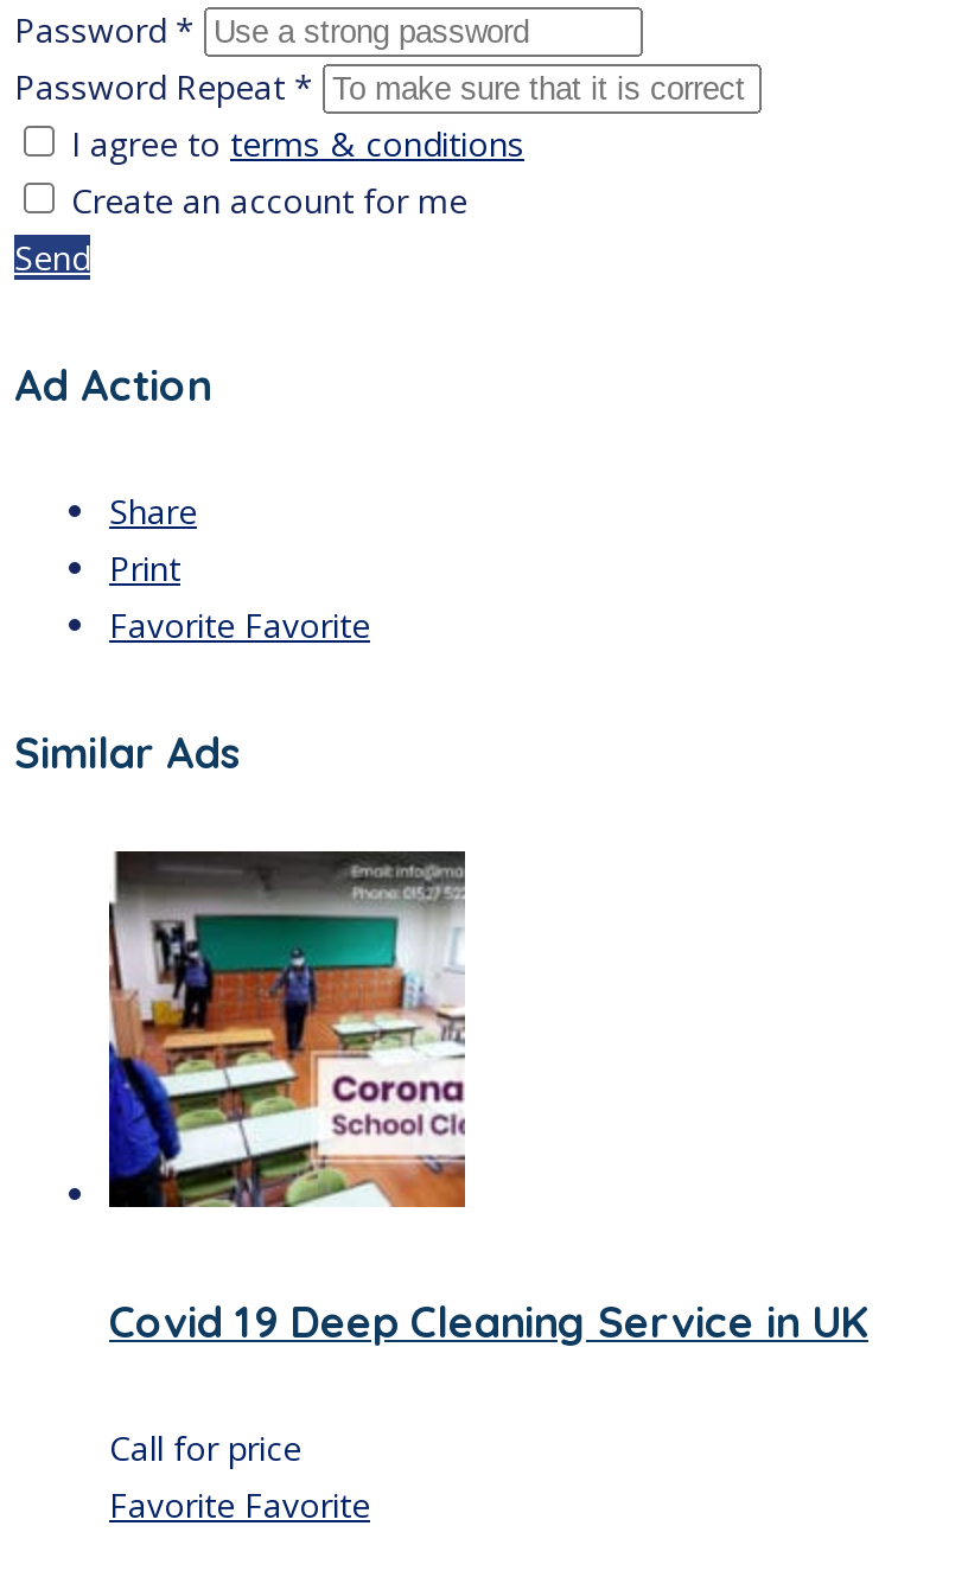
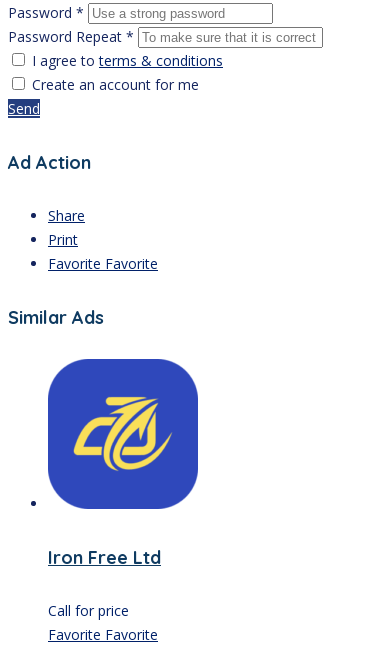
- [image]
- Covid 19 Deep Cleaning Service in UK
+ [image]
+ Iron Free Ltd
